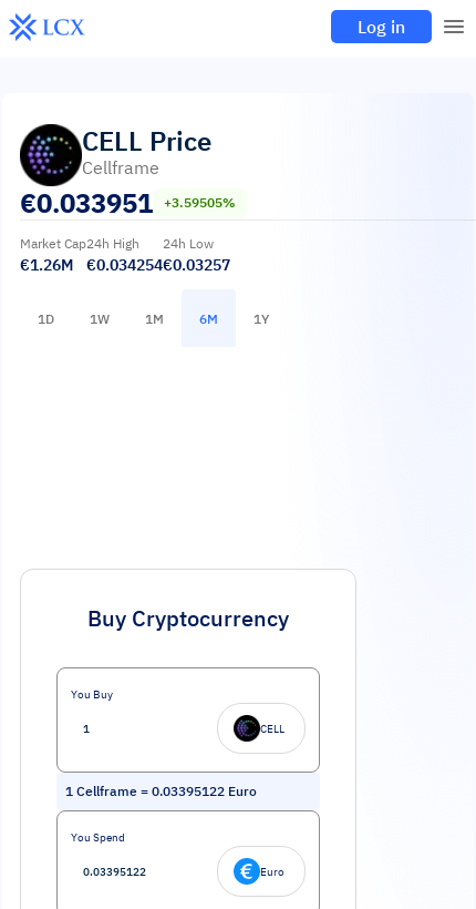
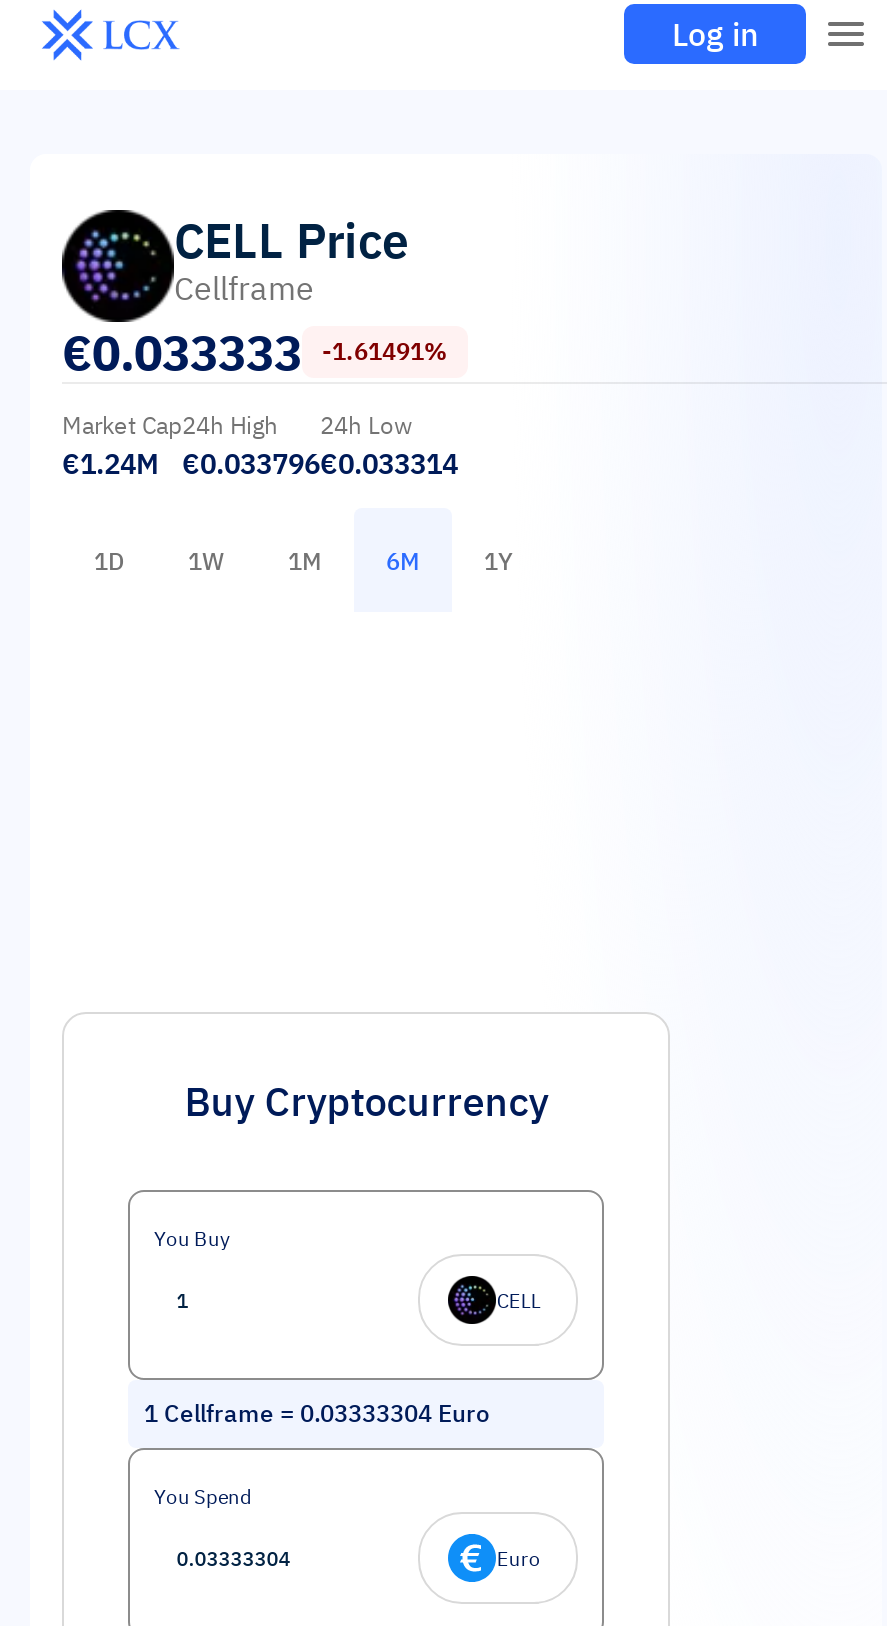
- €0.033951
+ €0.033333

- +3.59505%
+ -1.61491%

- €1.26M
+ €1.24M

- €0.034254
+ €0.033796

- €0.03257
+ €0.033314

- 1 Cellframe = 0.03395122 Euro
+ 1 Cellframe = 0.03333304 Euro
